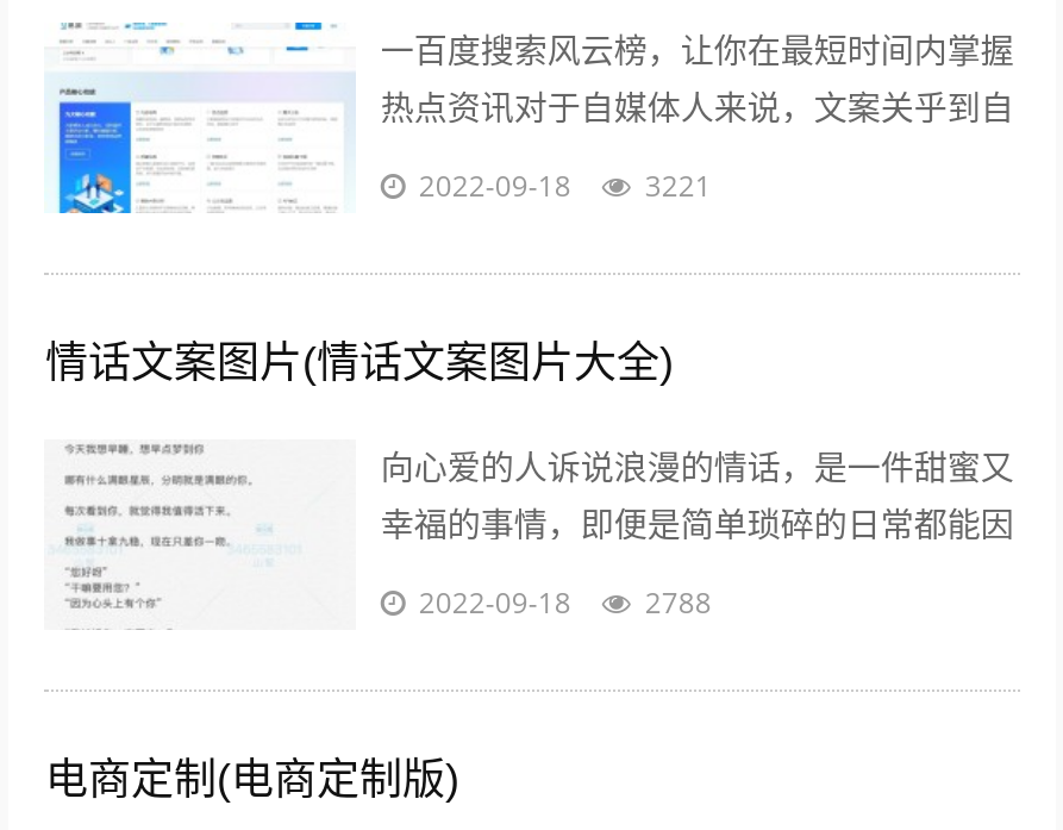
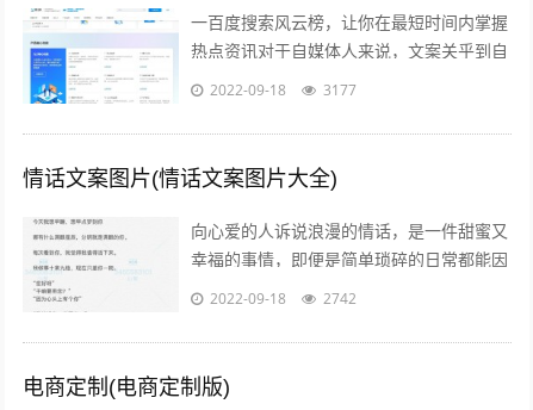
- 3221
+ 3177

- 2788
+ 2742
